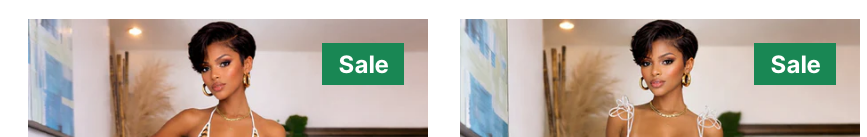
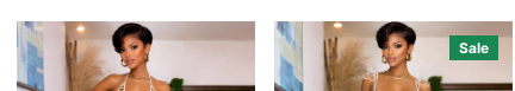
- Sale
